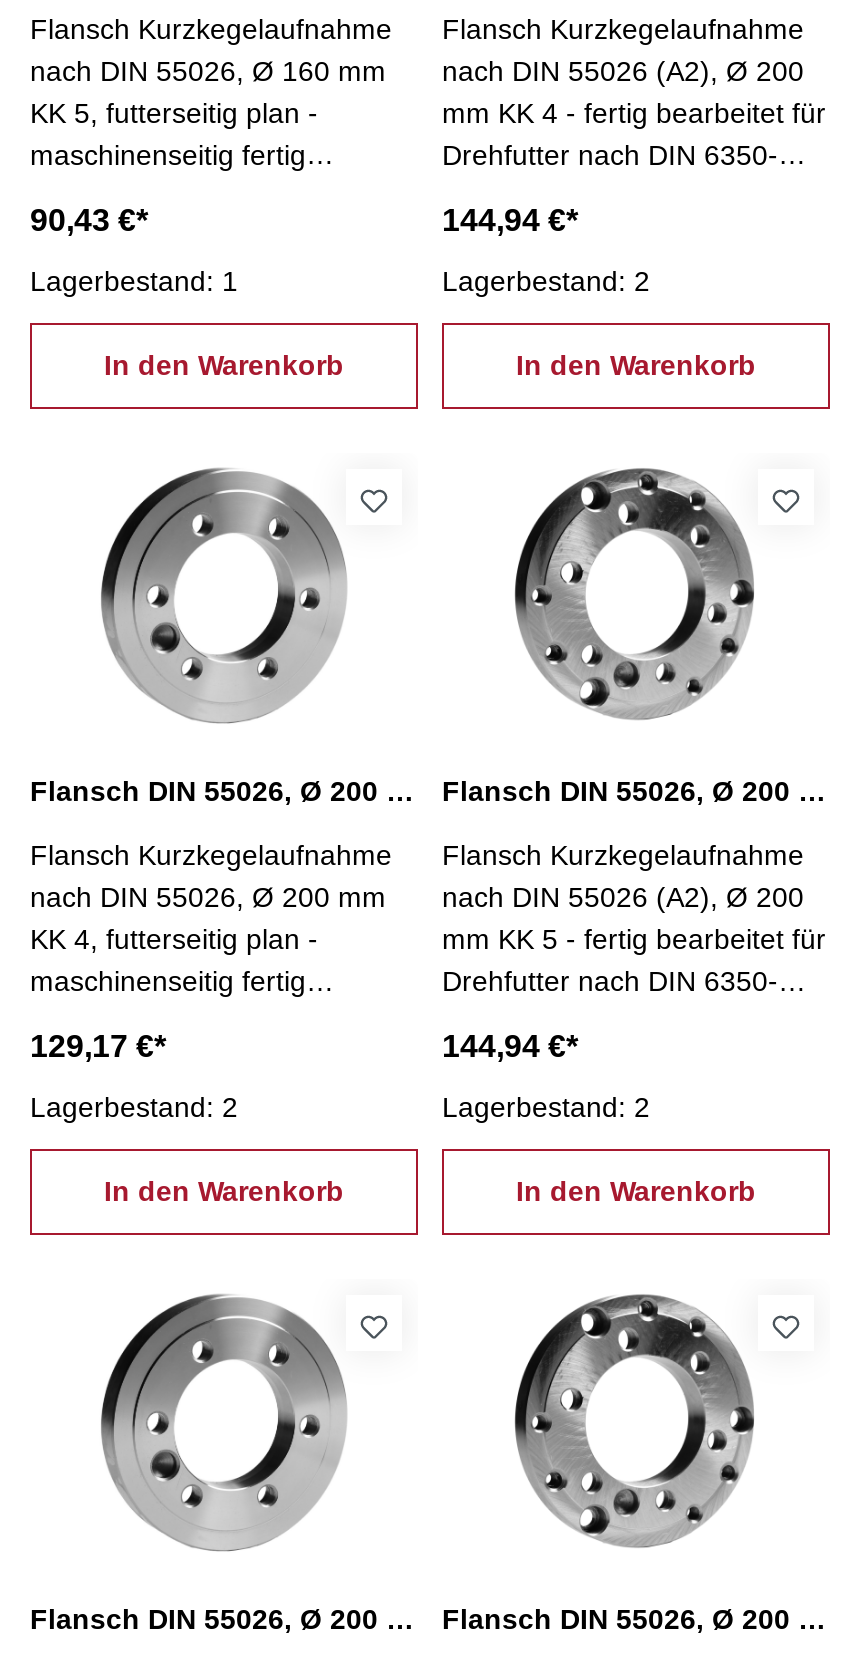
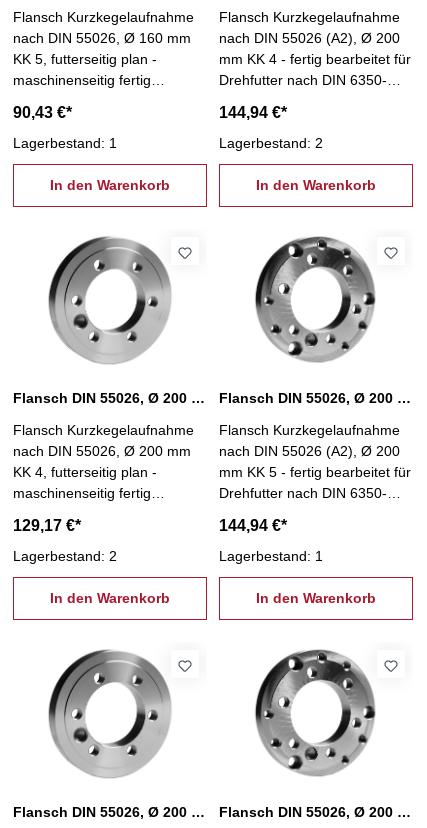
- Lagerbestand: 2
+ Lagerbestand: 1
